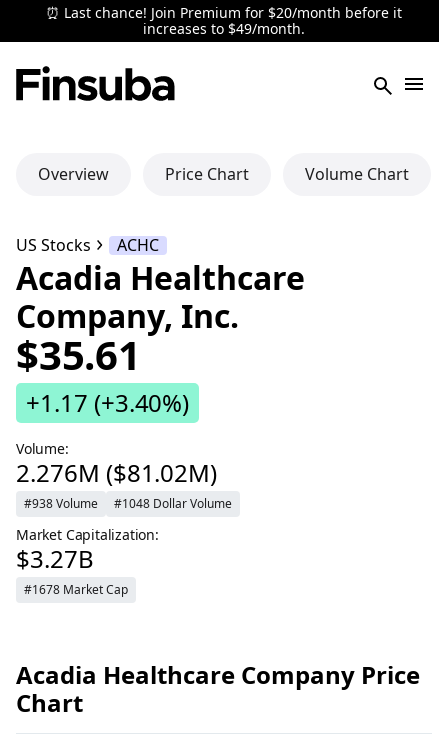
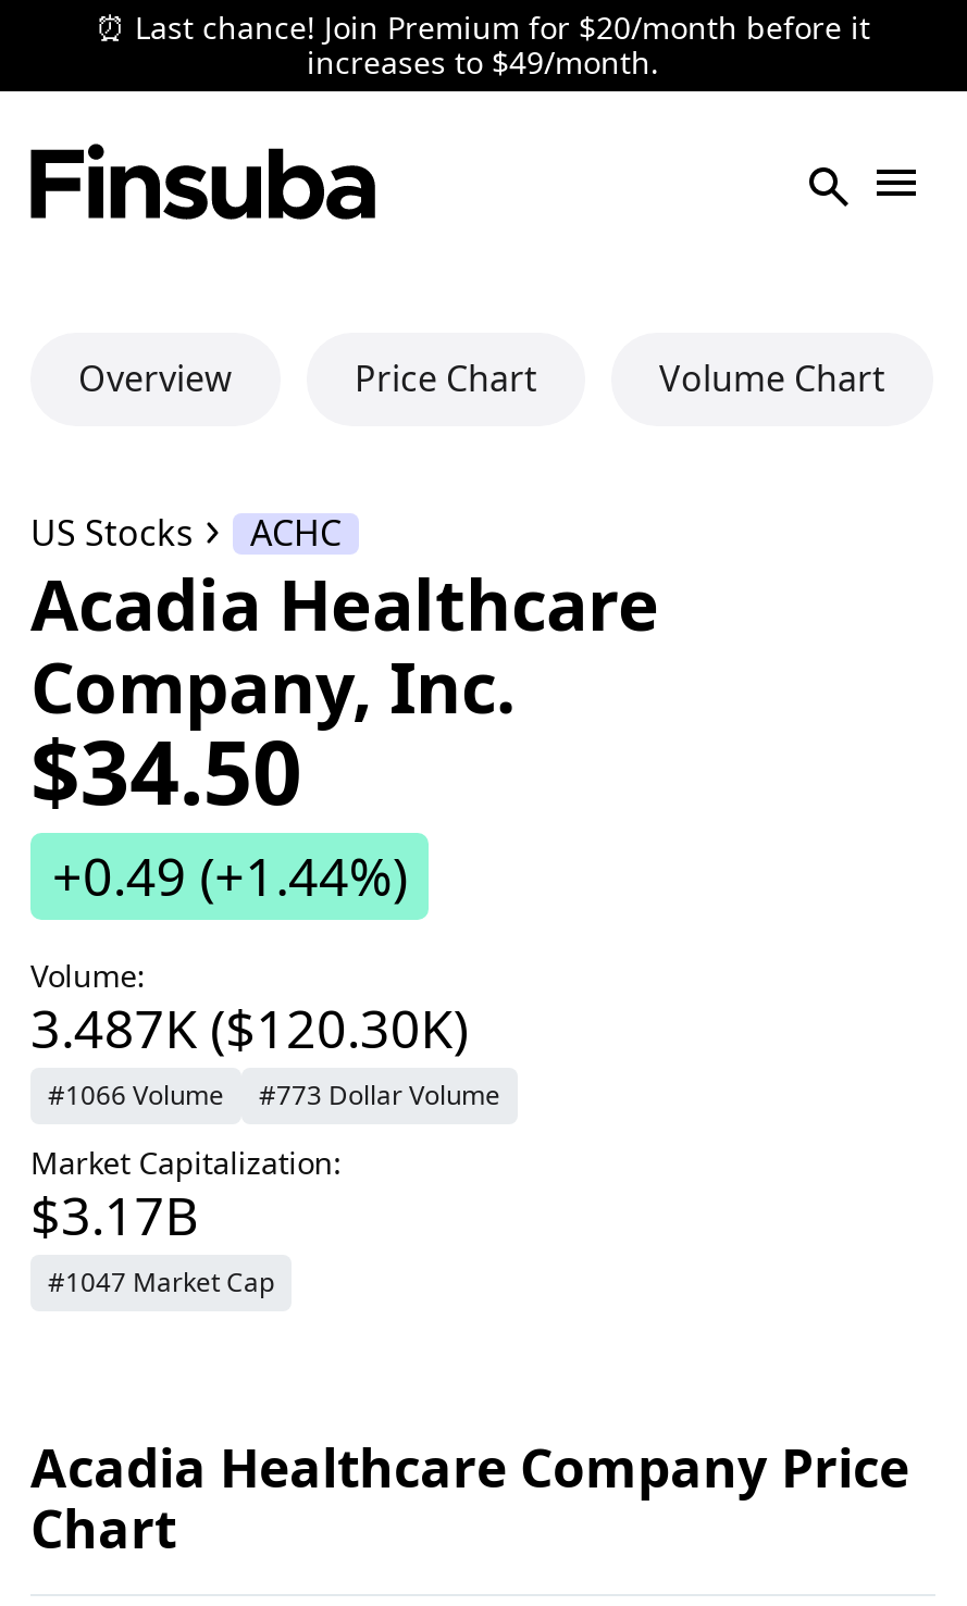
- $35.61
+ $34.50

- +1.17 (+3.40%)
+ +0.49 (+1.44%)

- 2.276M ($81.02M)
- #938 Volume
- #1048 Dollar Volume
+ 3.487K ($120.30K)
+ #1066 Volume
+ #773 Dollar Volume

- $3.27B
- #1678 Market Cap
+ $3.17B
+ #1047 Market Cap
